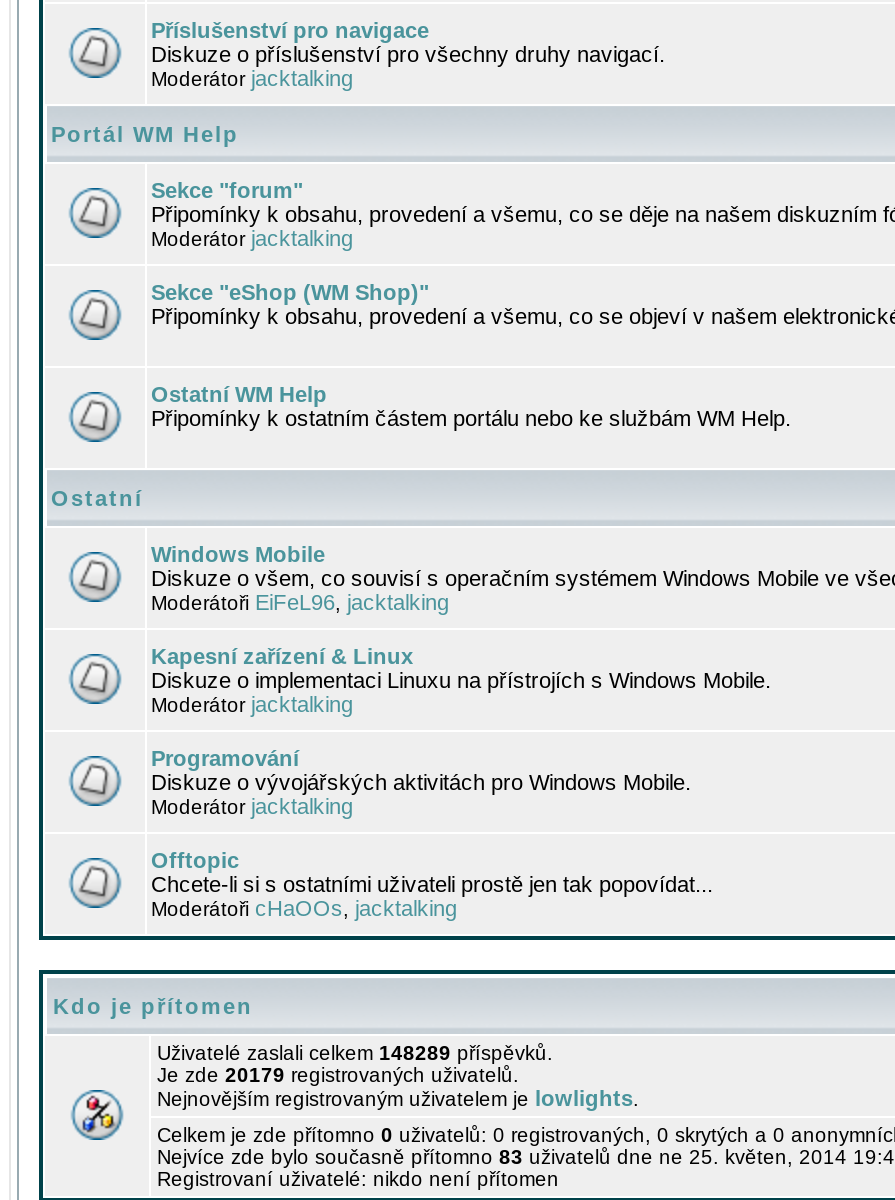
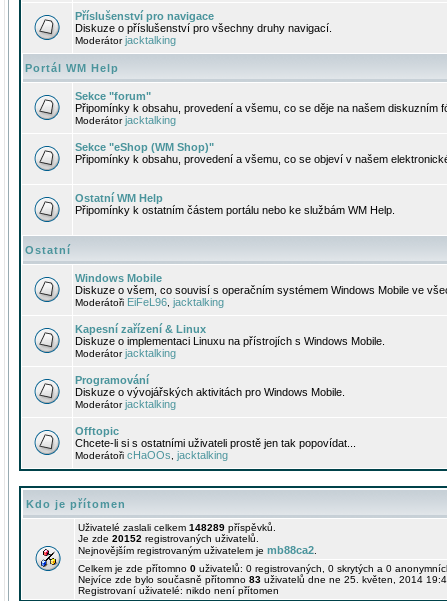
- Je zde 20179 registrovaných uživatelů.
+ Je zde 20152 registrovaných uživatelů.

- Nejnovějším registrovaným uživatelem je lowlights.
+ Nejnovějším registrovaným uživatelem je mb88ca2.
